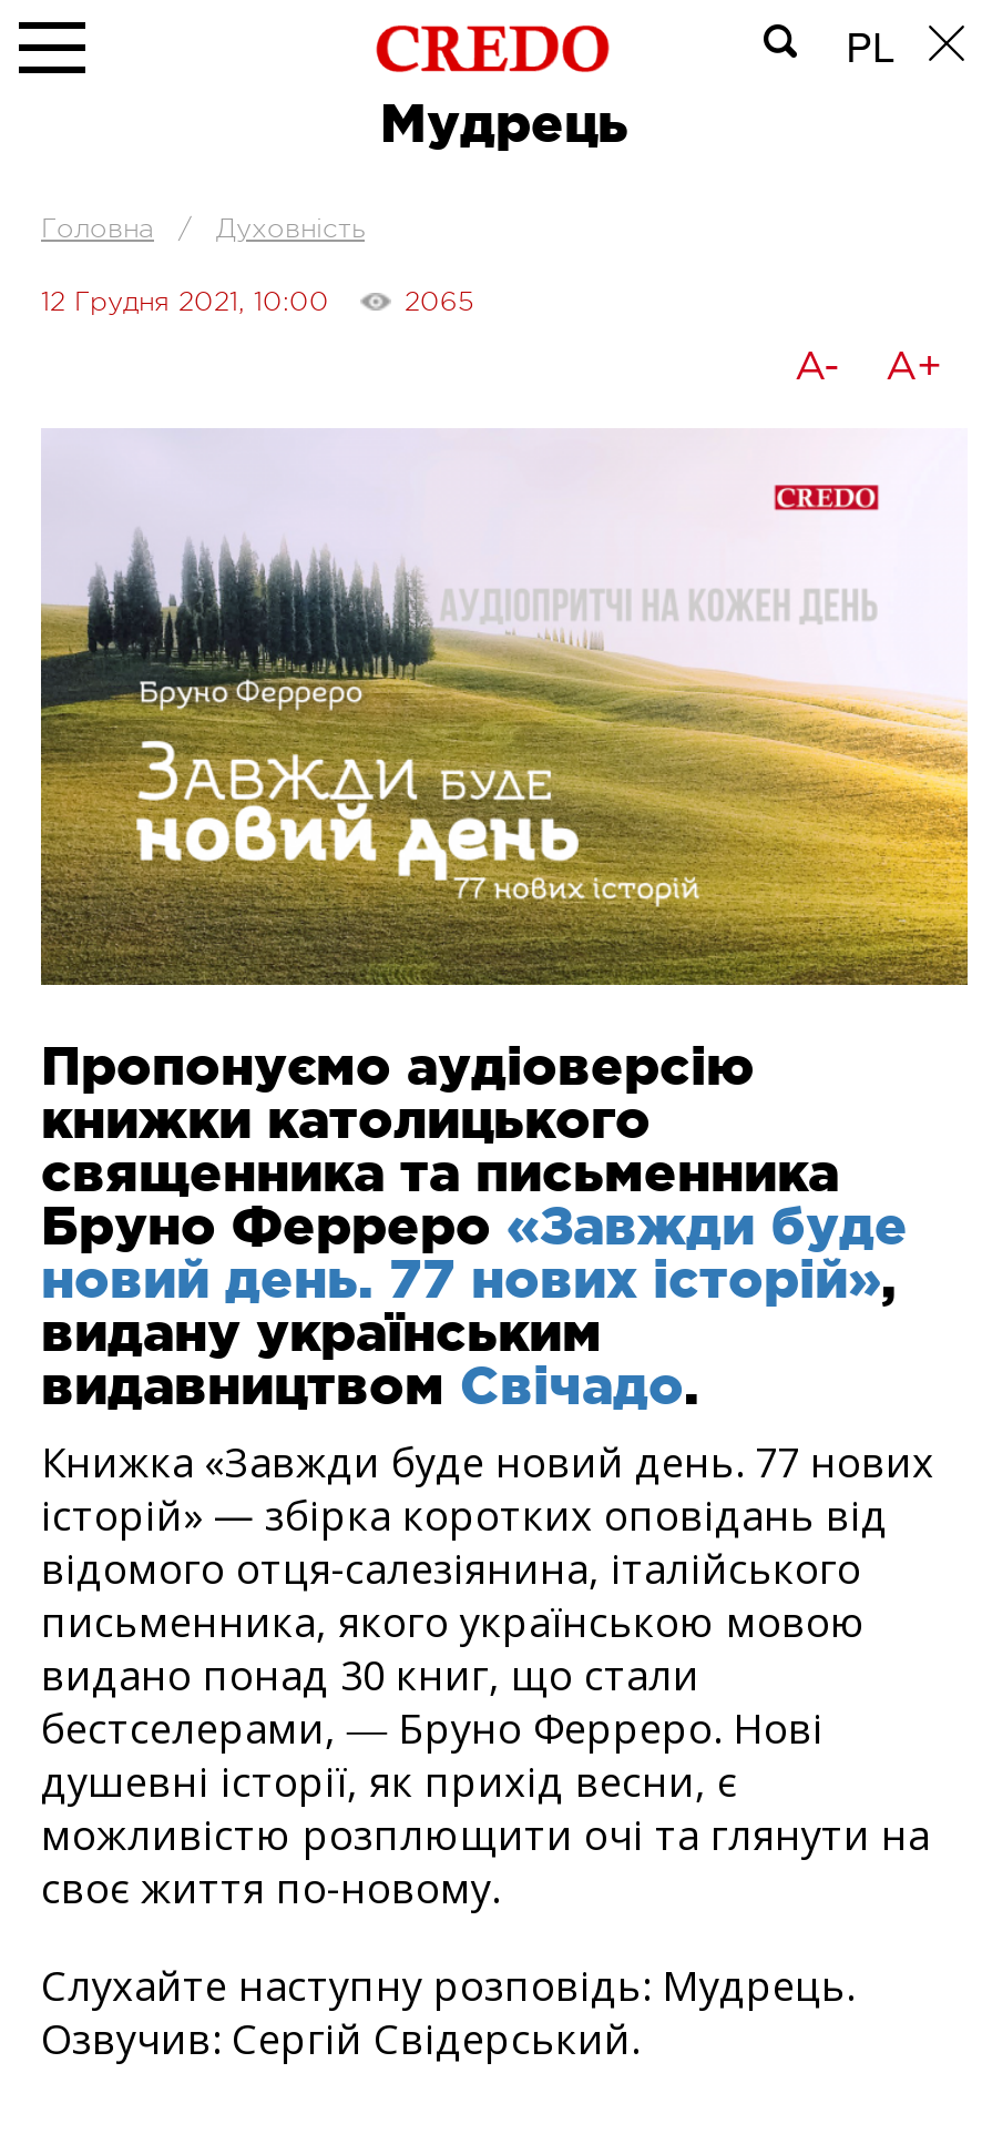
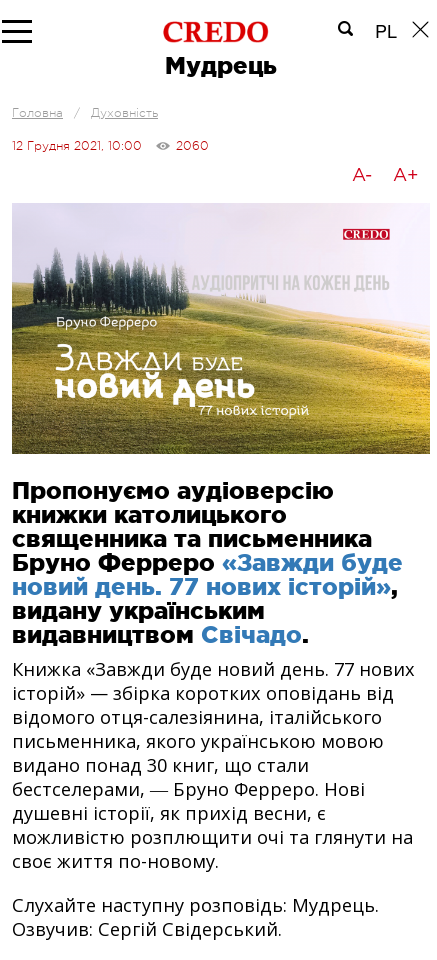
- 2065
+ 2060
